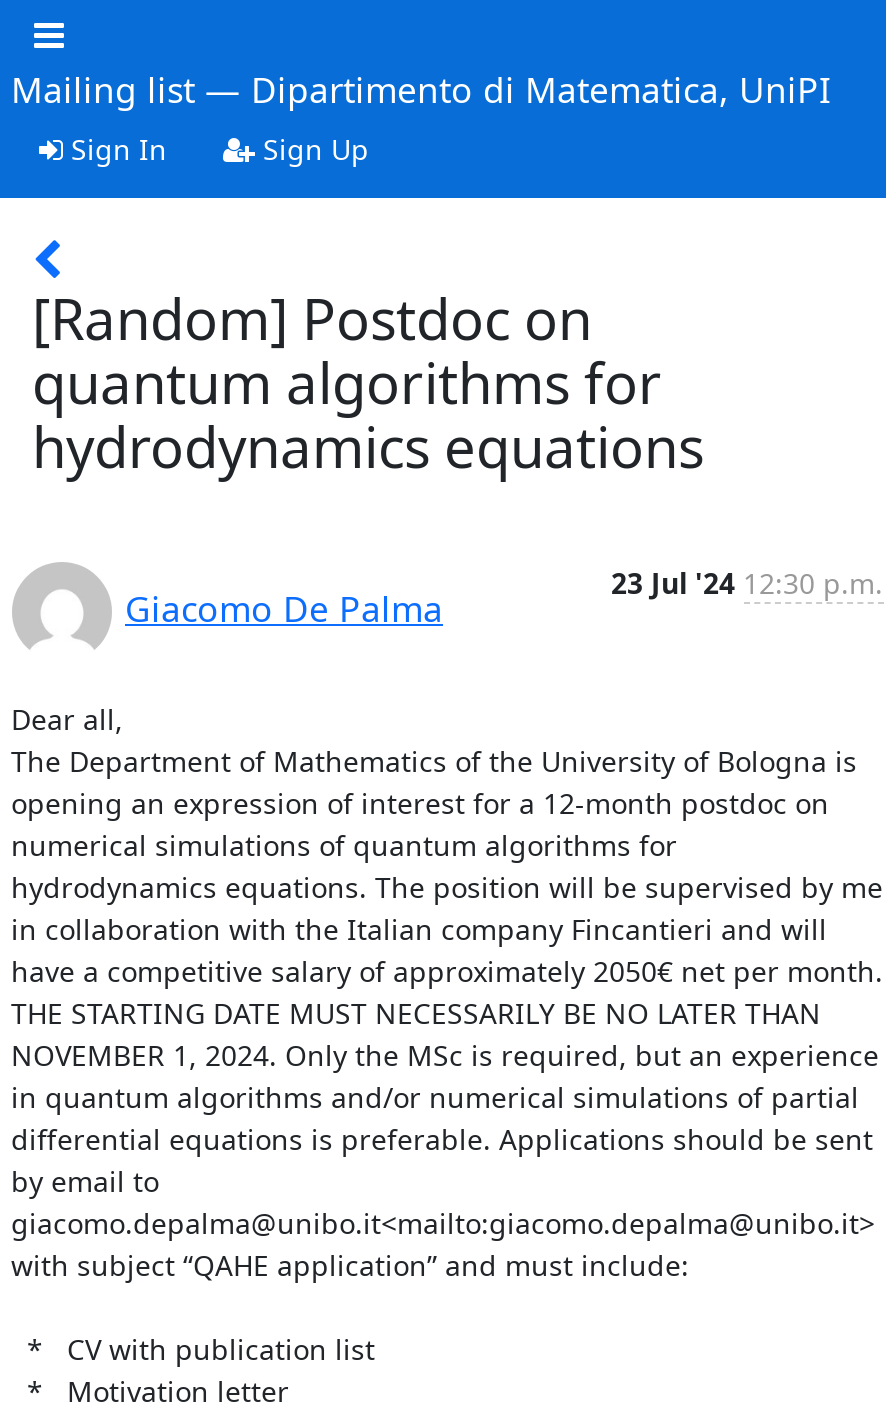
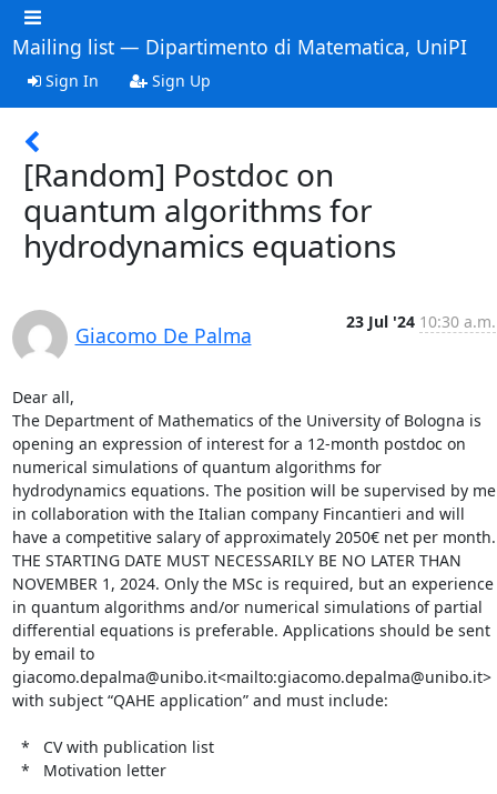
- 23 Jul '24 12:30 p.m.
+ 23 Jul '24 10:30 a.m.
